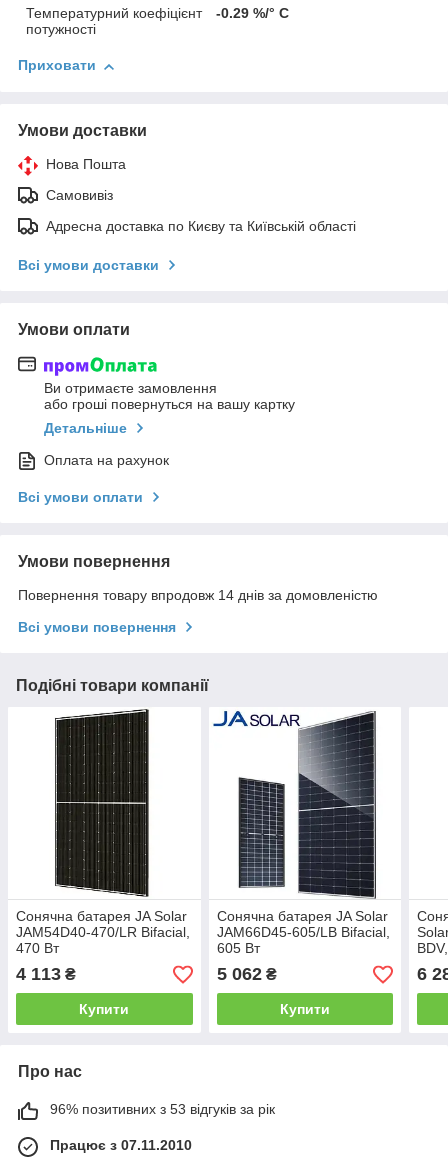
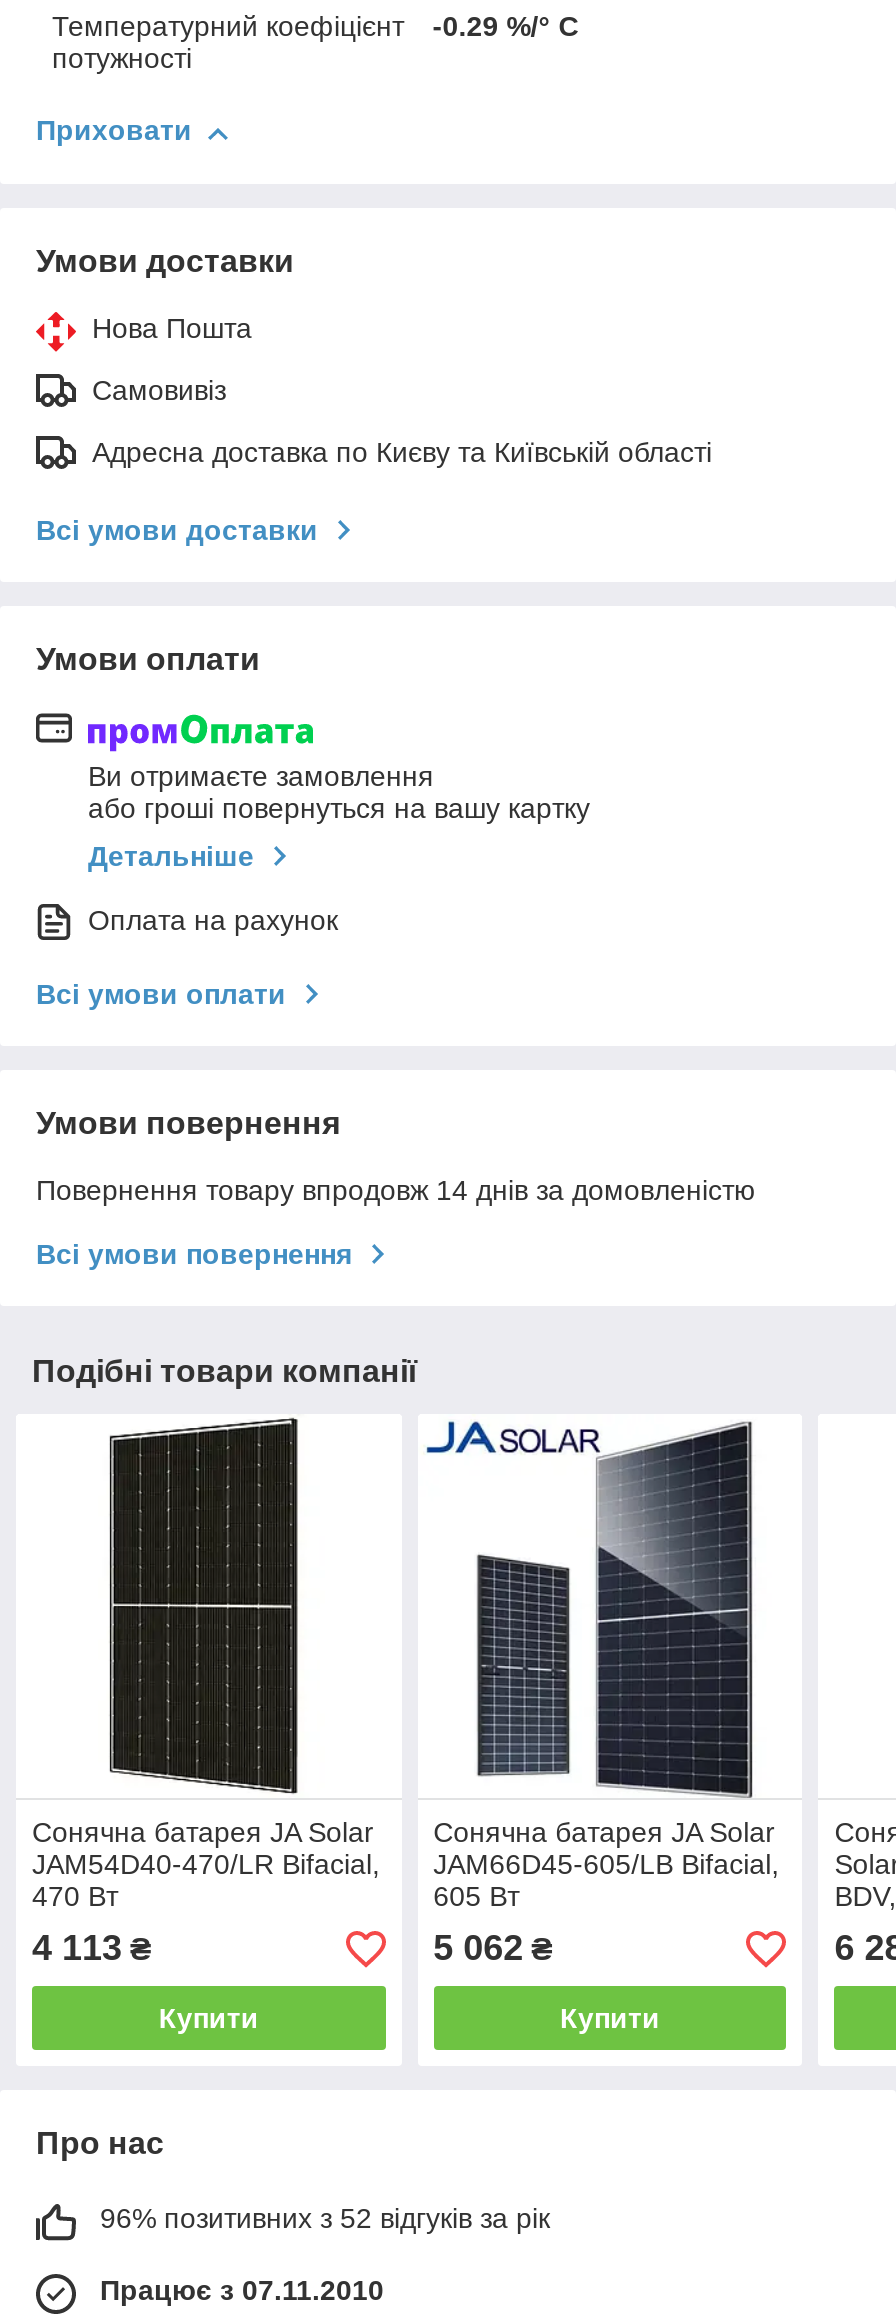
- 96% позитивних з 53 відгуків за рік
+ 96% позитивних з 52 відгуків за рік
